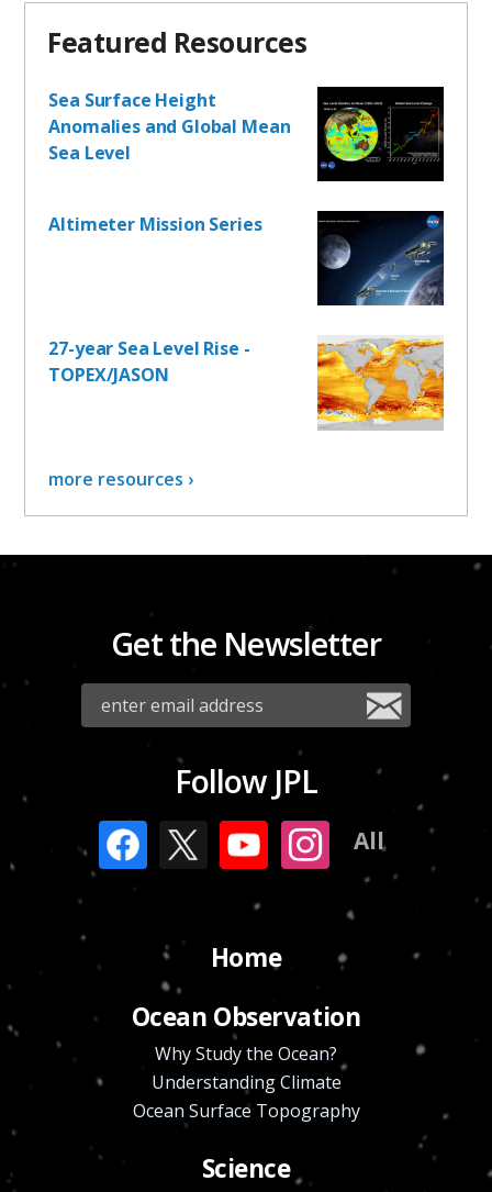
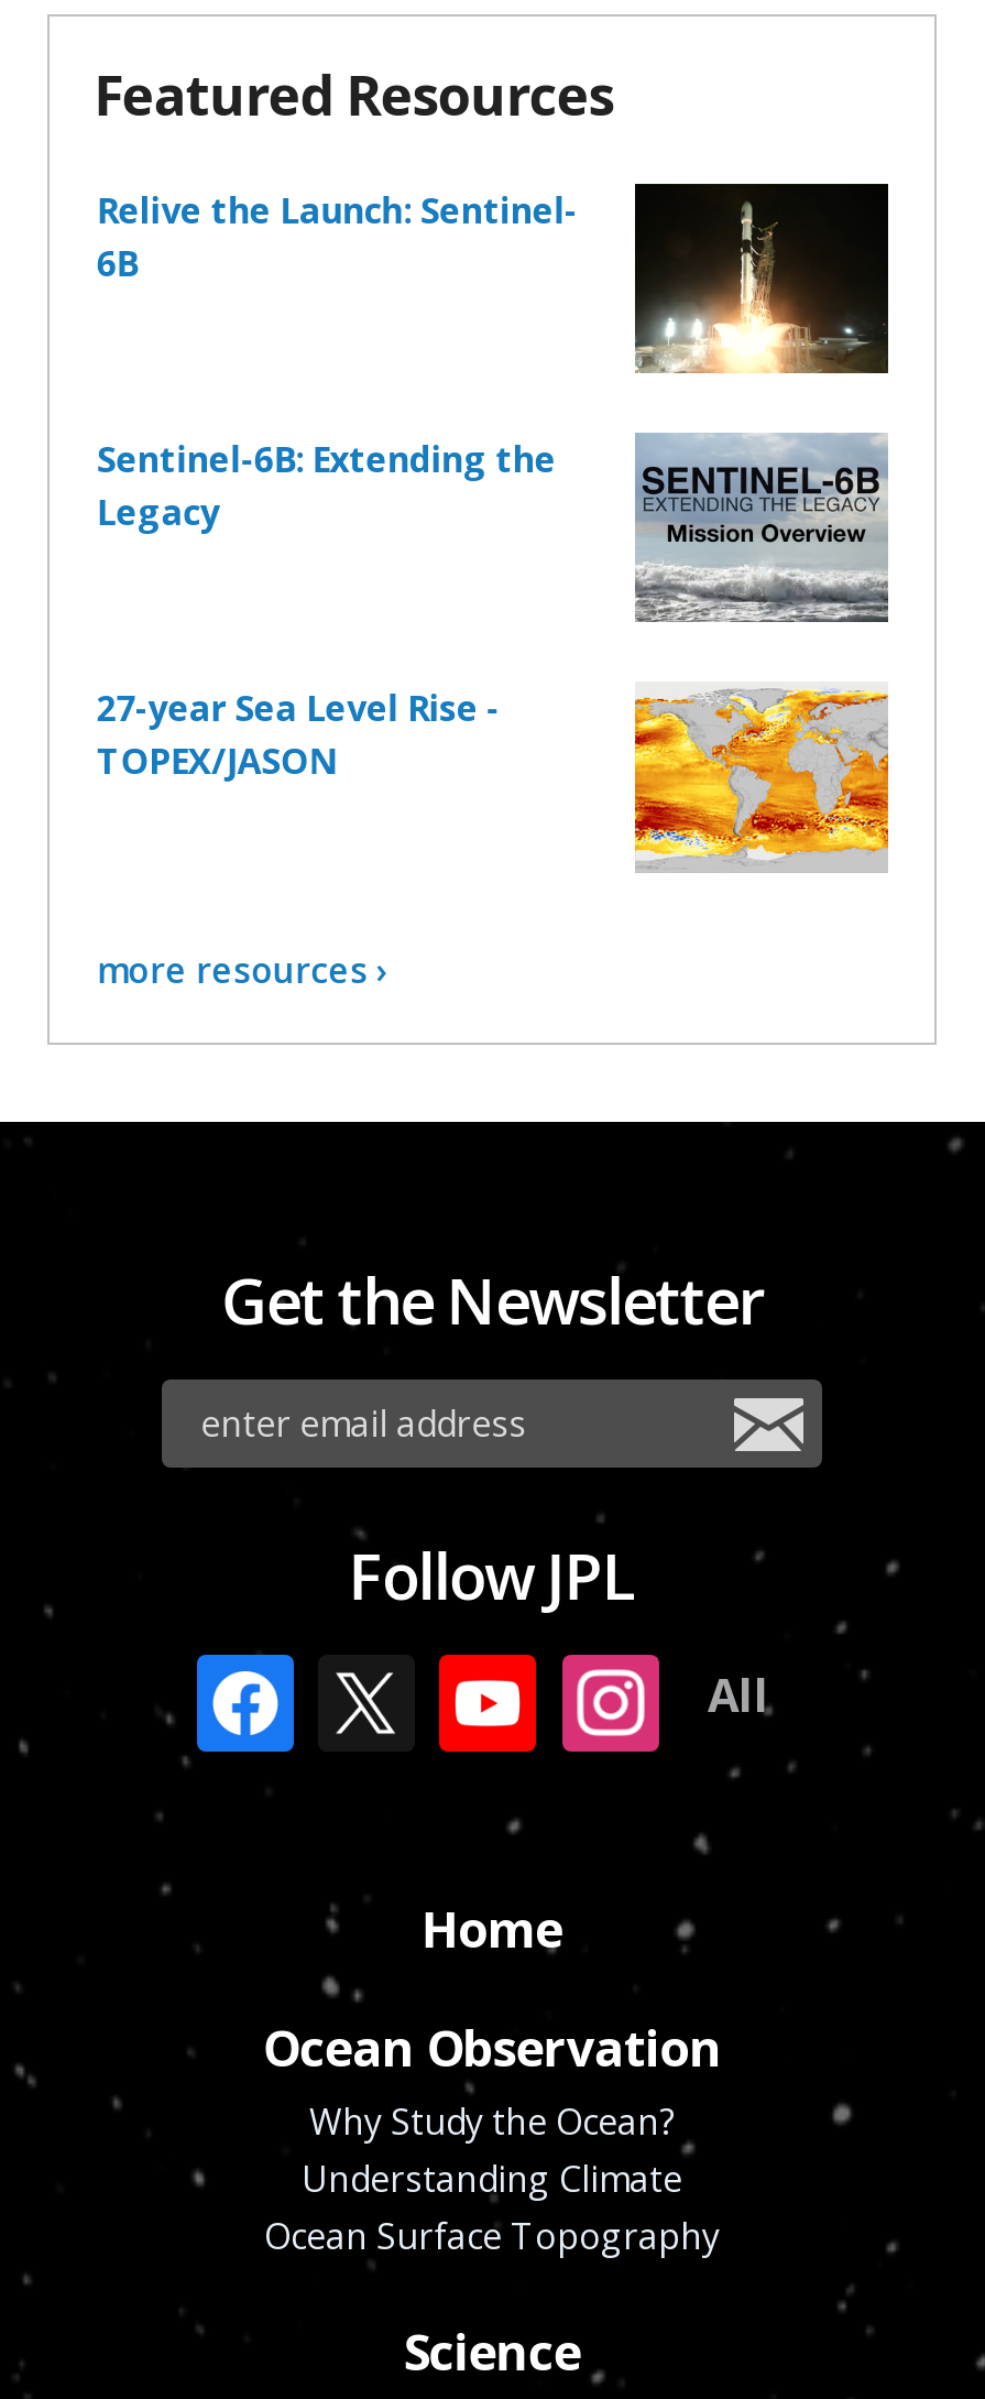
- [image]
- Sea Surface Height
- Anomalies and Global Mean
- Sea Level
+ [image]
+ Relive the Launch: Sentinel-
+ 6B

- Altimeter Mission Series
+ Sentinel-6B: Extending the
+ Legacy

- [image]
+ [image]
